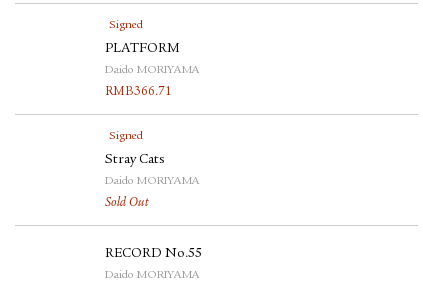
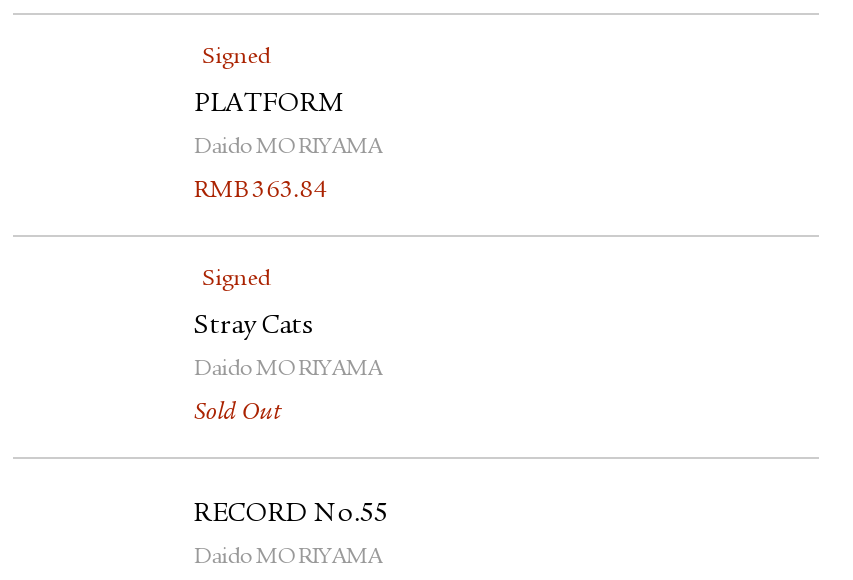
- RMB 366.71
+ RMB 363.84
